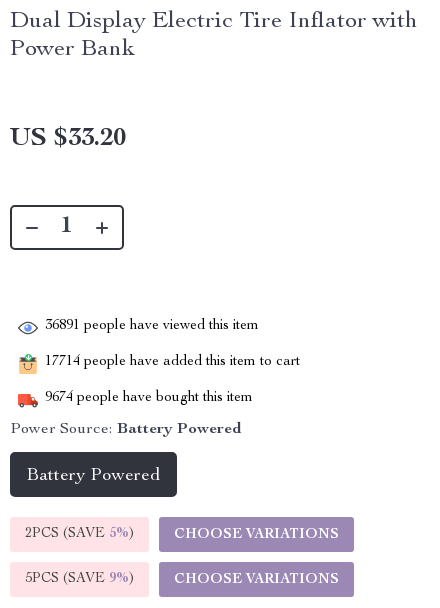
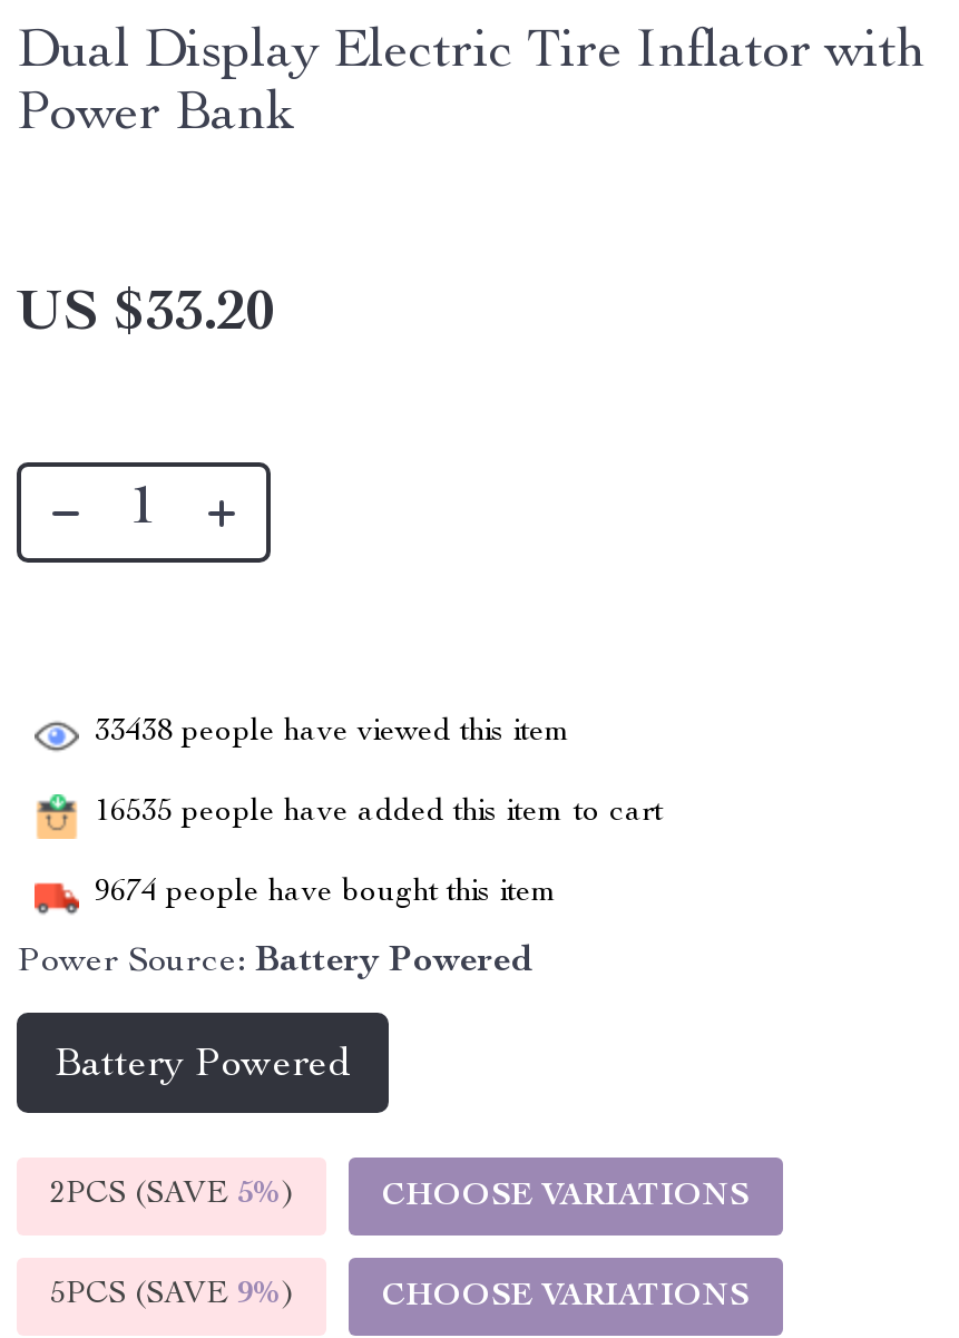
- 36891 people have viewed this item
+ 33438 people have viewed this item

- 17714 people have added this item to cart
+ 16535 people have added this item to cart
